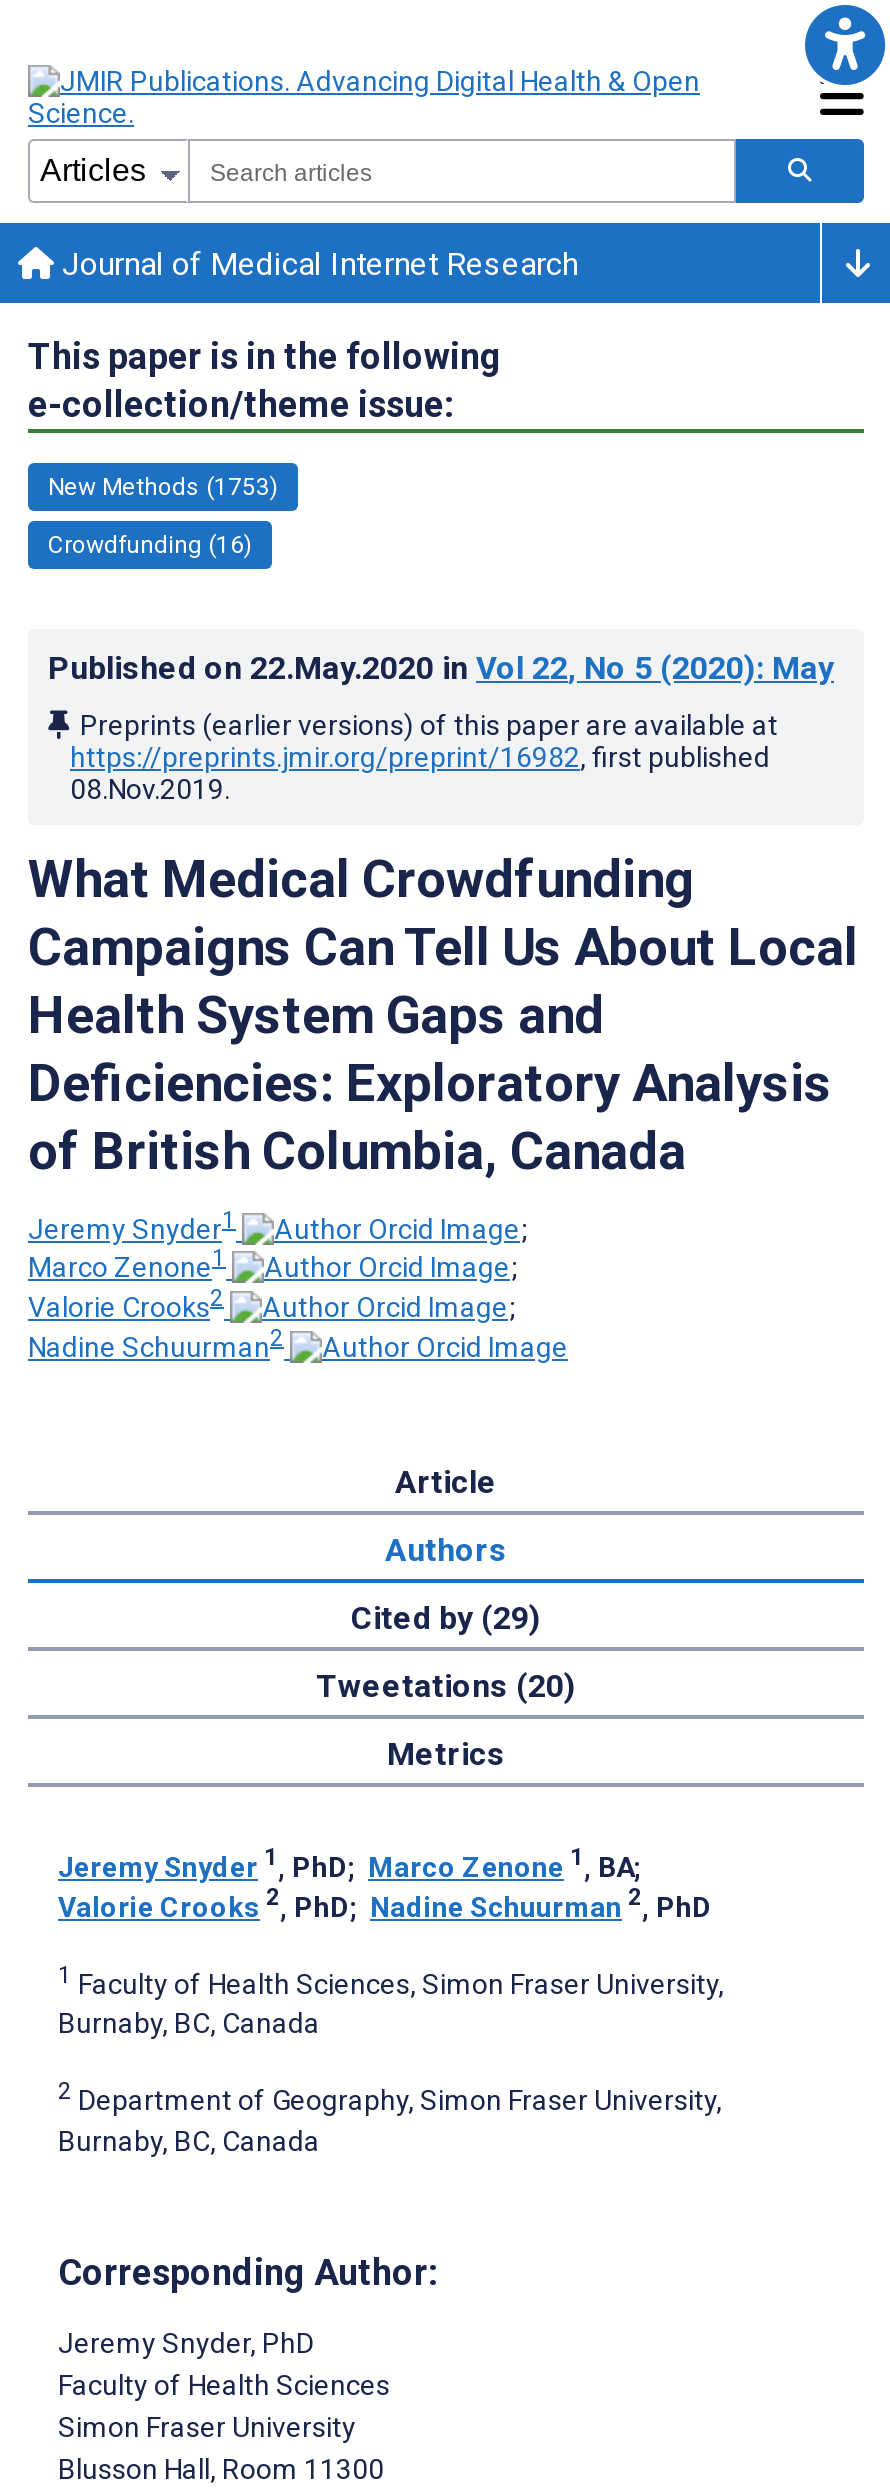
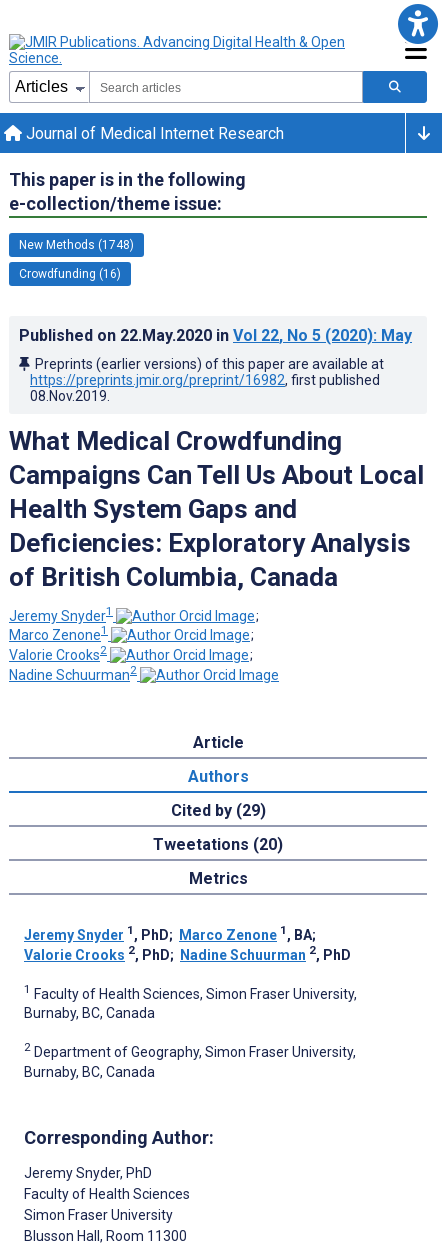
- New Methods (1753)
+ New Methods (1748)
